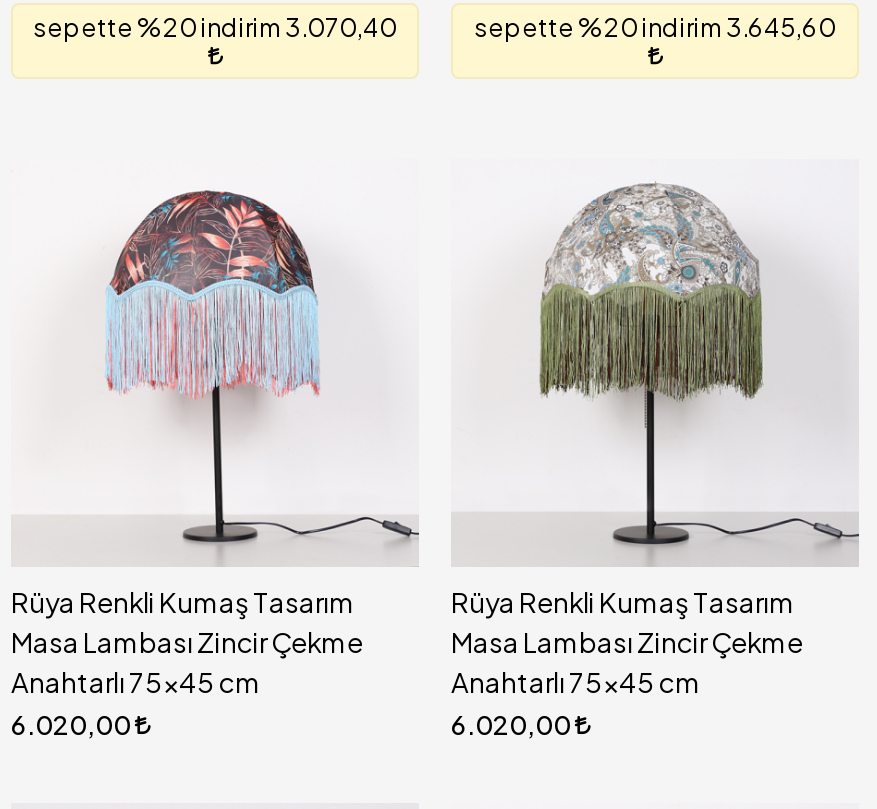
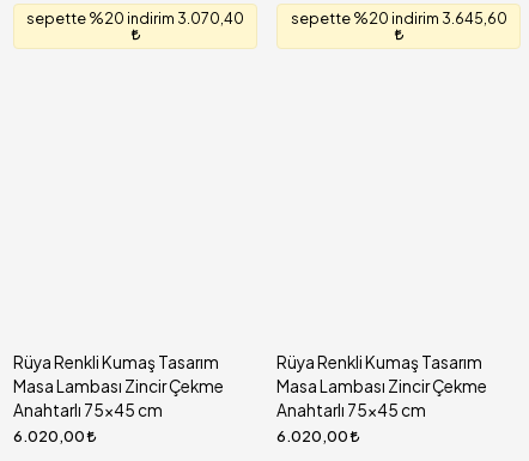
- [image]

- [image]
